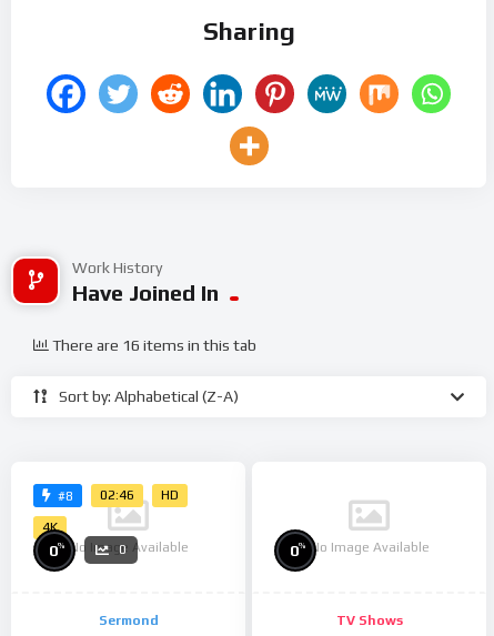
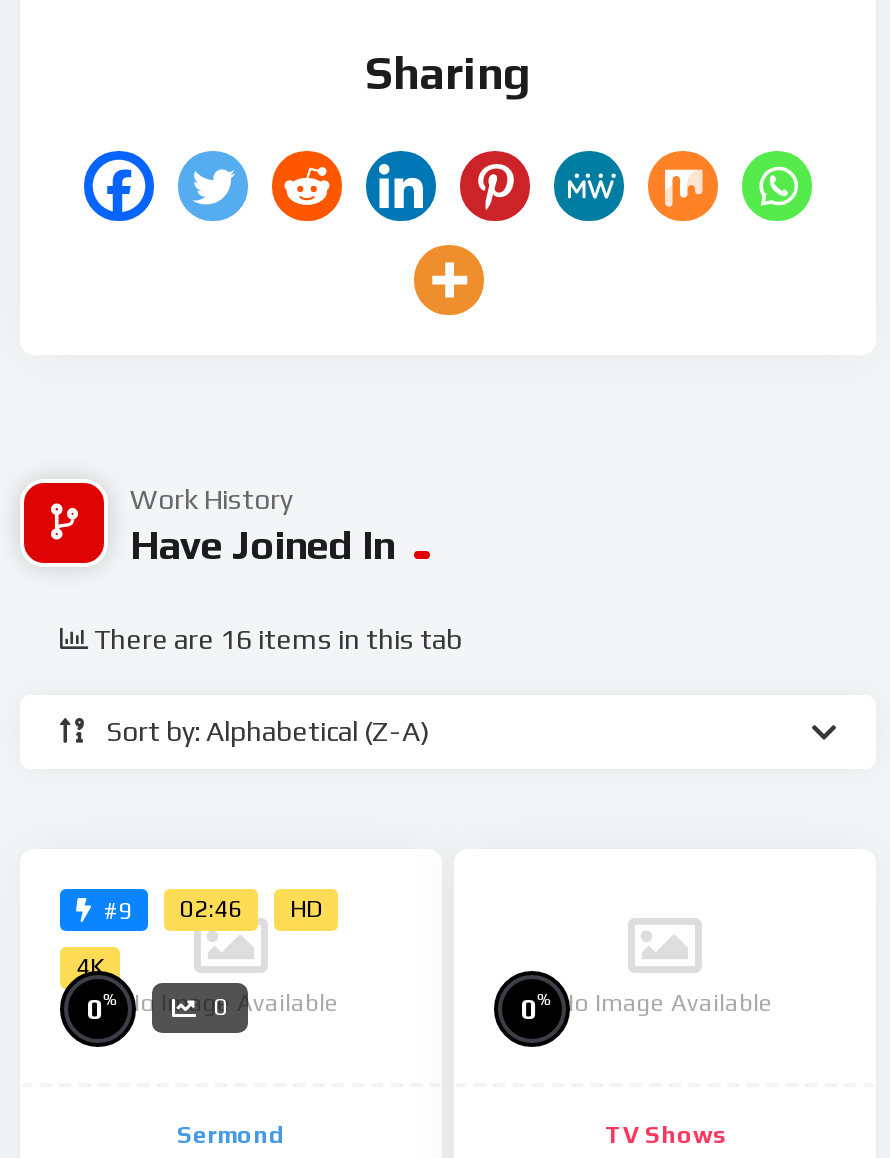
- #8 02:46 HD
+ #9 02:46 HD
